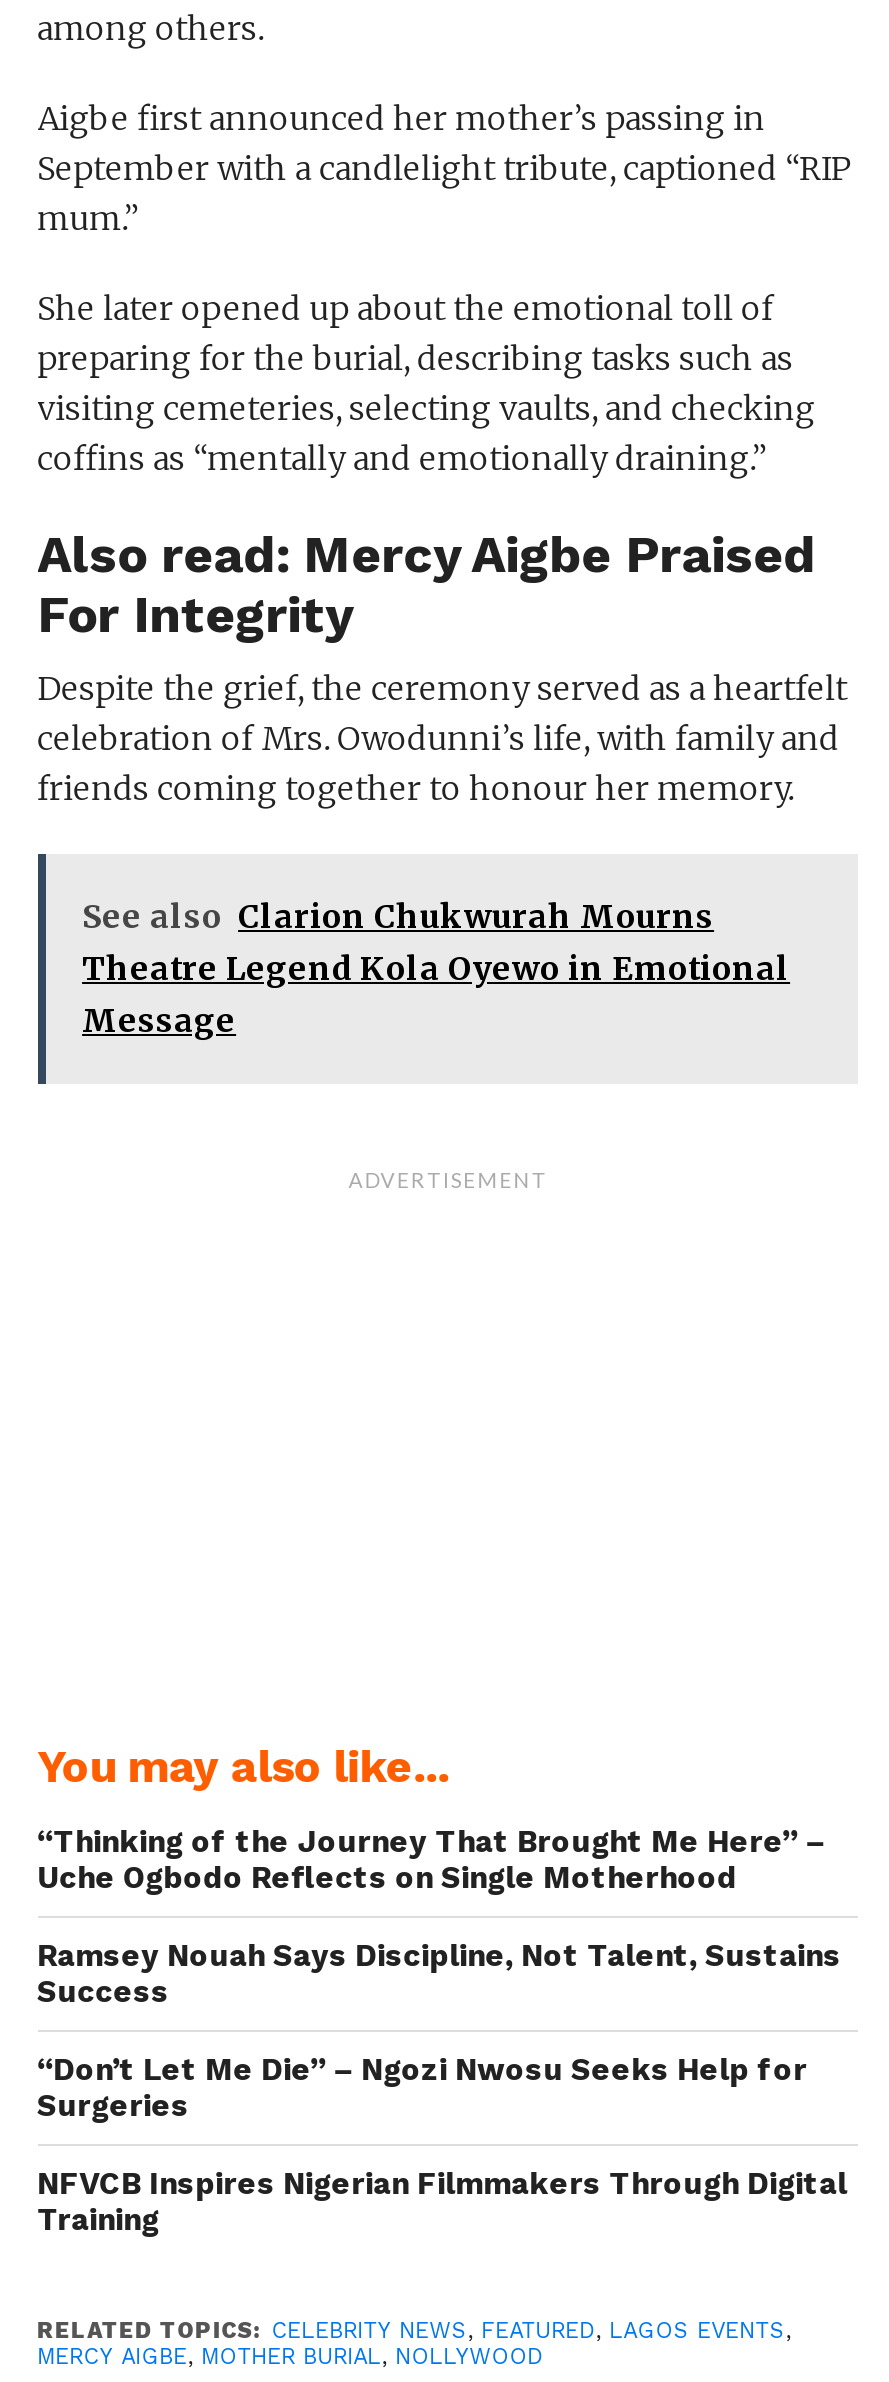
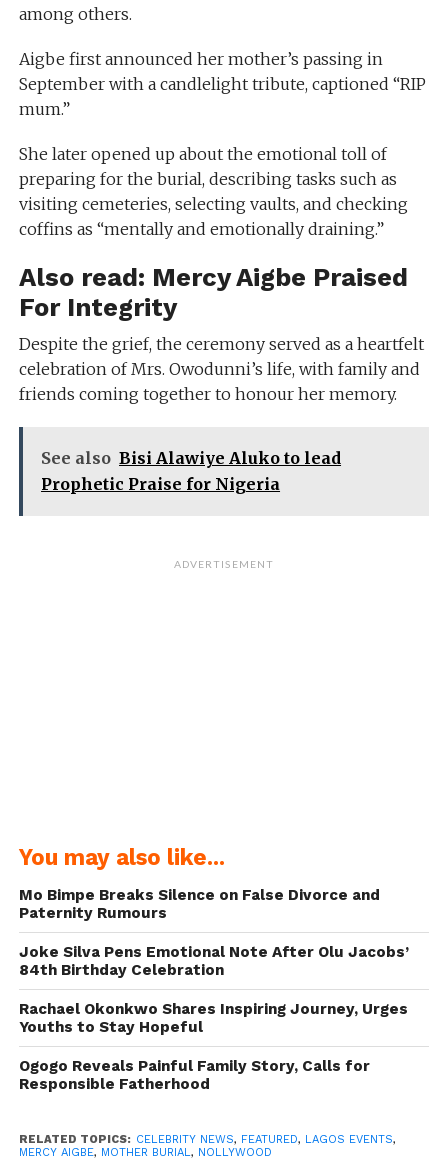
- See also Clarion Chukwurah Mourns
- Theatre Legend Kola Oyewo in Emotional
- Message
+ See also Bisi Alawiye Aluko to lead
+ Prophetic Praise for Nigeria

- “Thinking of the Journey That Brought Me Here” –
- Uche Ogbodo Reflects on Single Motherhood
+ Mo Bimpe Breaks Silence on False Divorce and
+ Paternity Rumours

- Ramsey Nouah Says Discipline, Not Talent, Sustains
- Success
+ Joke Silva Pens Emotional Note After Olu Jacobs’
+ 84th Birthday Celebration

- “Don’t Let Me Die” – Ngozi Nwosu Seeks Help for
- Surgeries
+ Rachael Okonkwo Shares Inspiring Journey, Urges
+ Youths to Stay Hopeful

- NFVCB Inspires Nigerian Filmmakers Through Digital
- Training
+ Ogogo Reveals Painful Family Story, Calls for
+ Responsible Fatherhood
